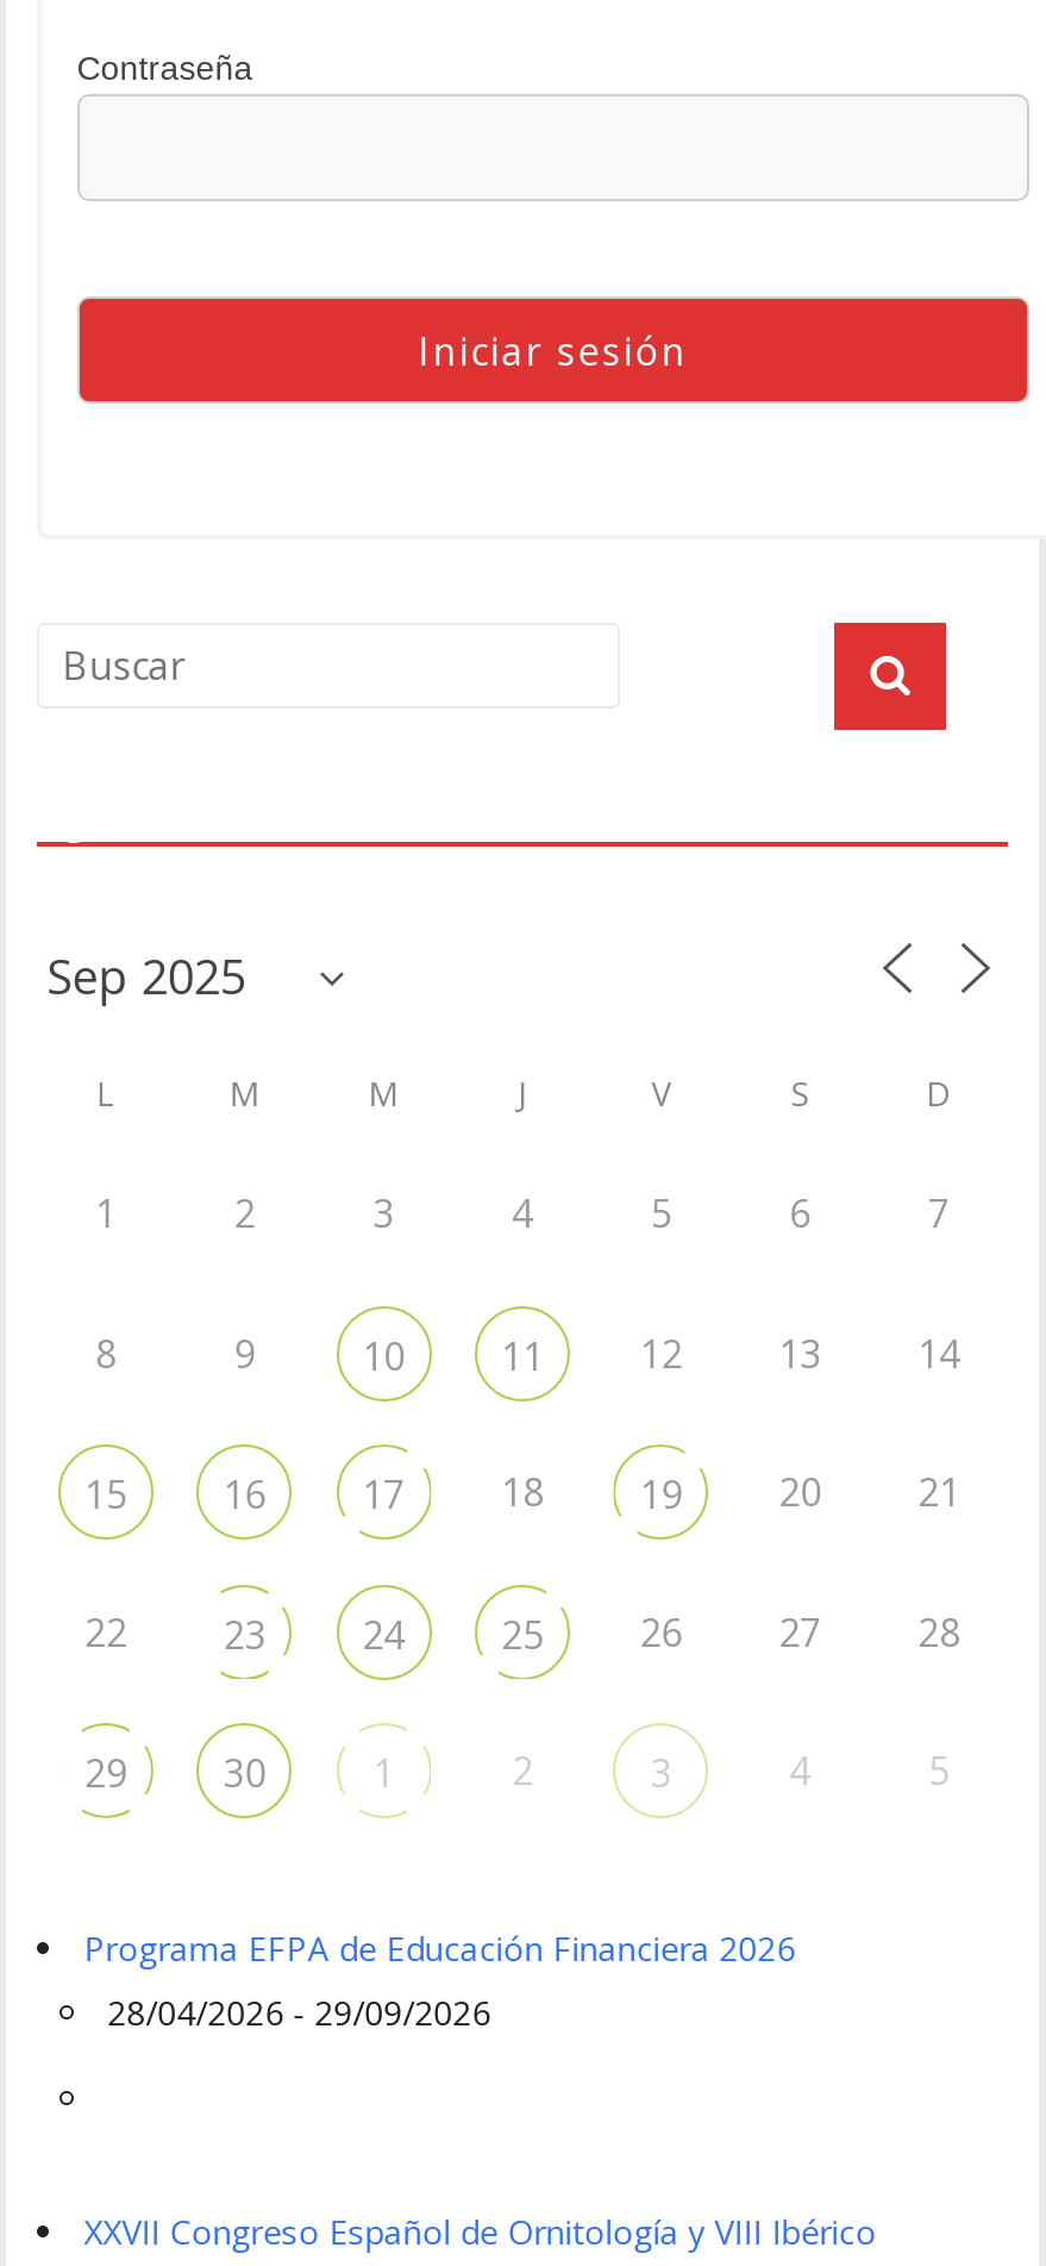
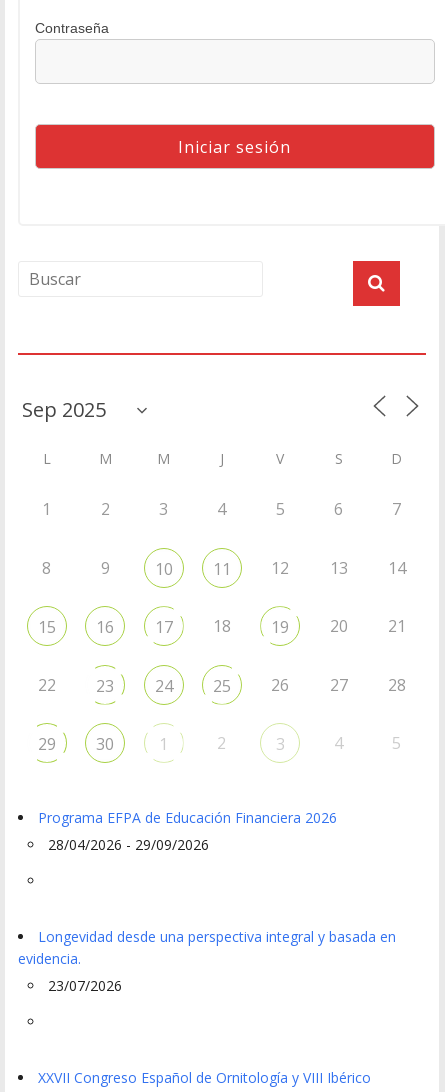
+ Longevidad desde una perspectiva integral y basada en
+ evidencia.
+ 23/07/2026
